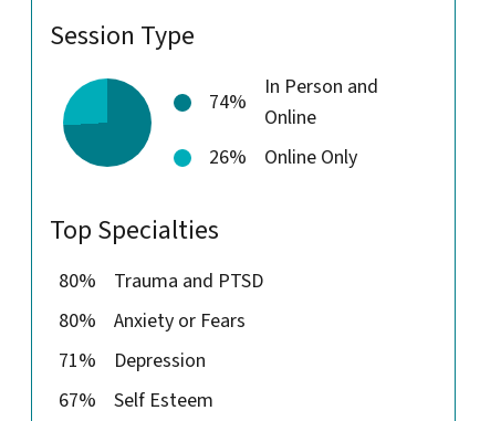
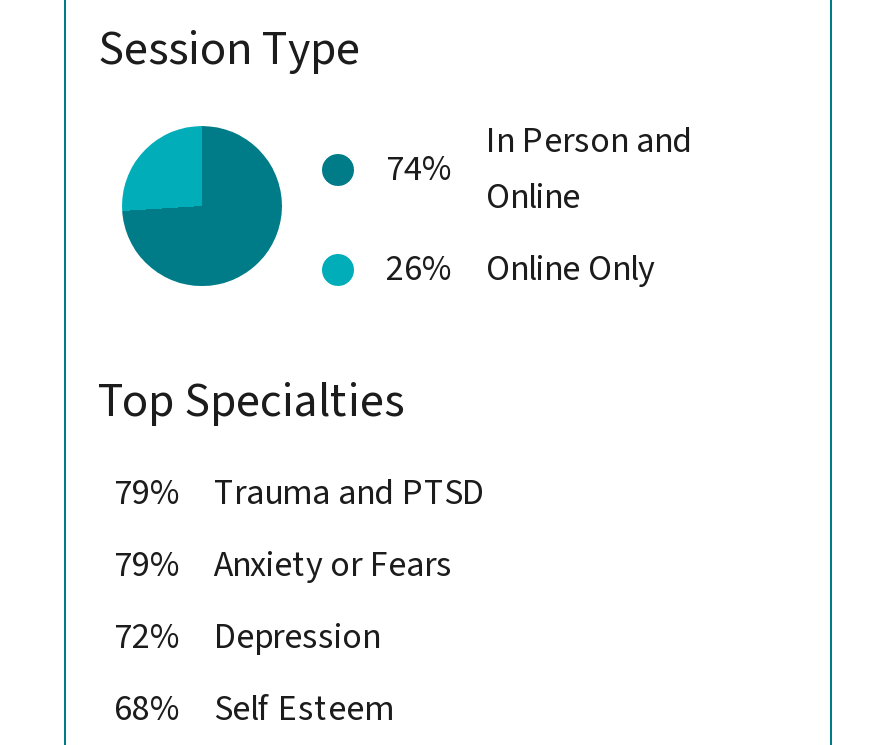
- 80% Trauma and PTSD
+ 79% Trauma and PTSD

- 80% Anxiety or Fears
+ 79% Anxiety or Fears

- 71% Depression
+ 72% Depression

- 67% Self Esteem
+ 68% Self Esteem
